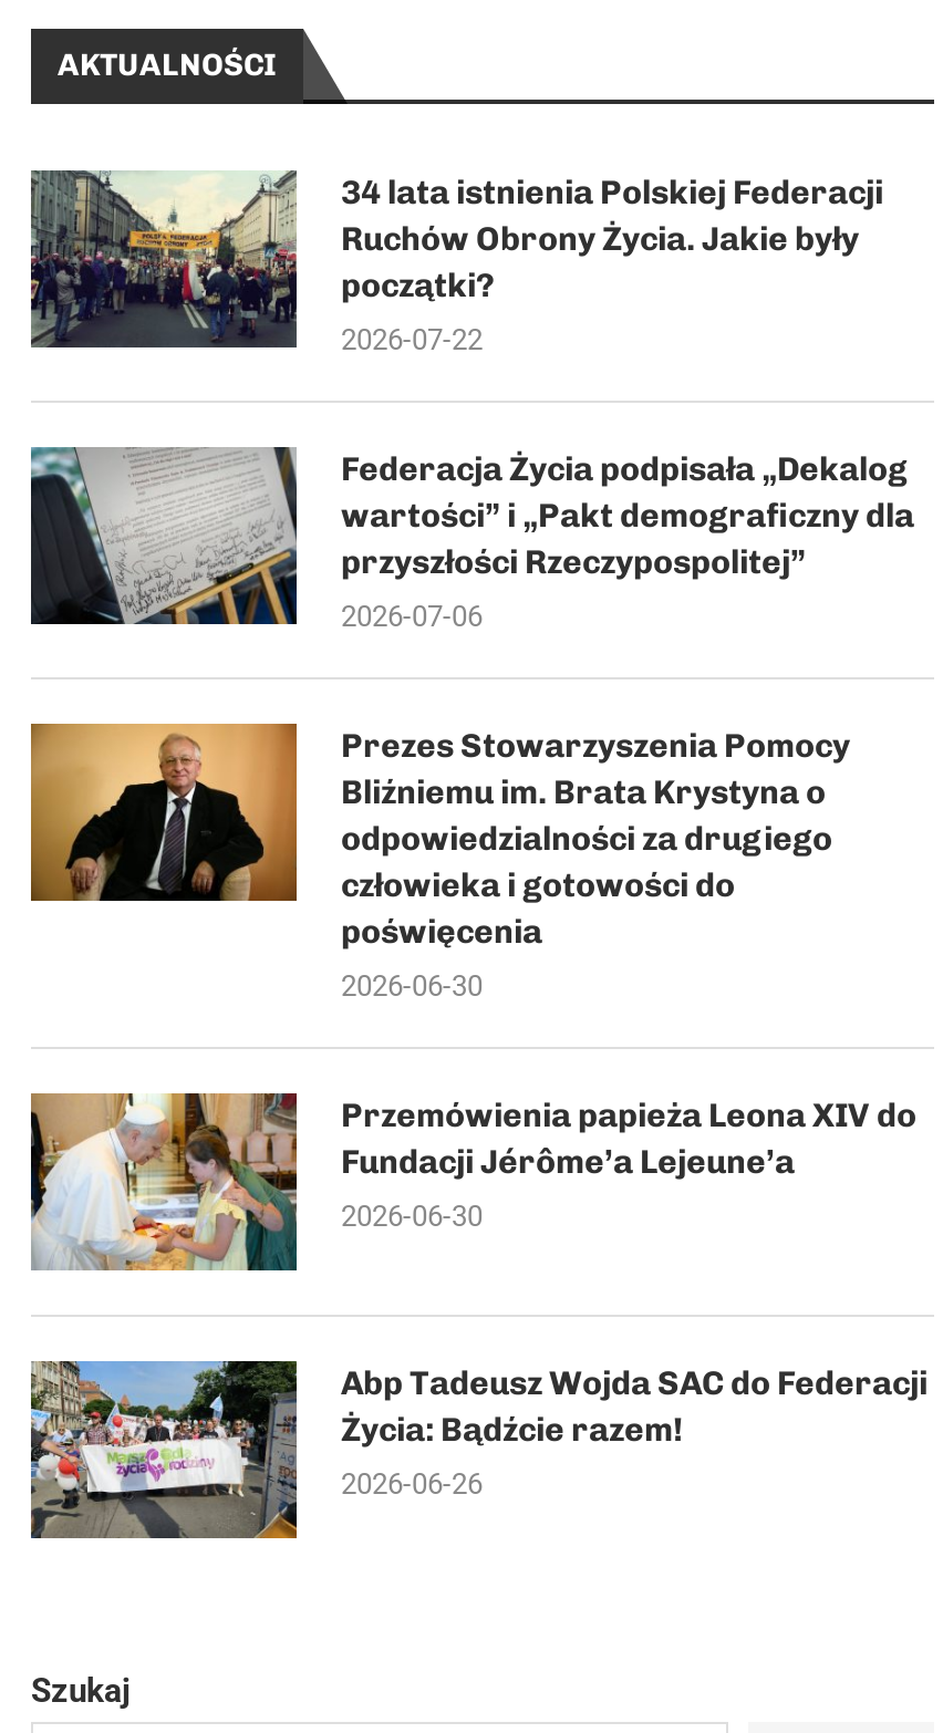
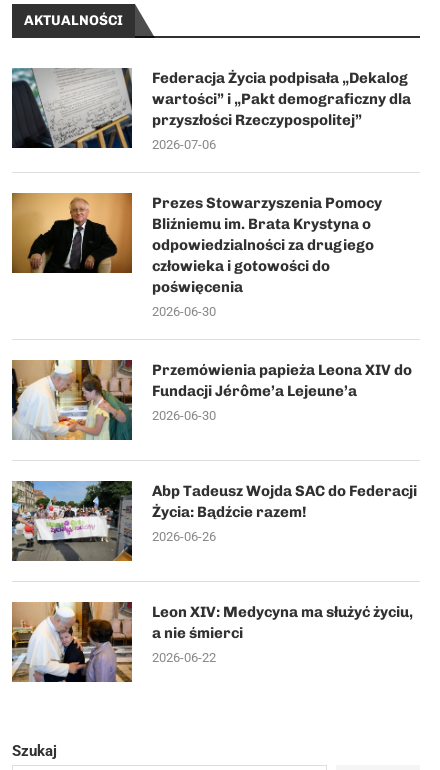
- [image]
- 34 lata istnienia Polskiej Federacji
- Ruchów Obrony Życia. Jakie były
- początki?
- 2026-07-22

moved up: [image] | Federacja Życia podpisała „Dekalog | wartości” i „Pakt demograficzny dla | ... | Życia: Bądźcie razem! | 2026-06-26

+ [image]
+ Leon XIV: Medycyna ma służyć życiu,
+ a nie śmierci
+ 2026-06-22
